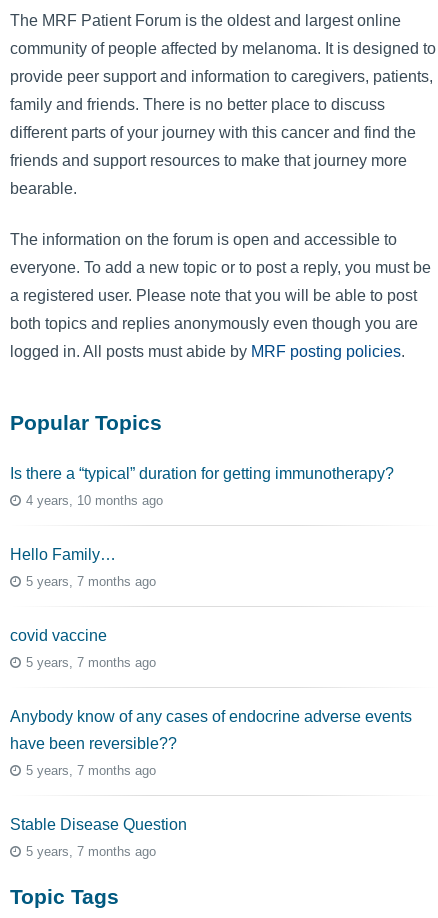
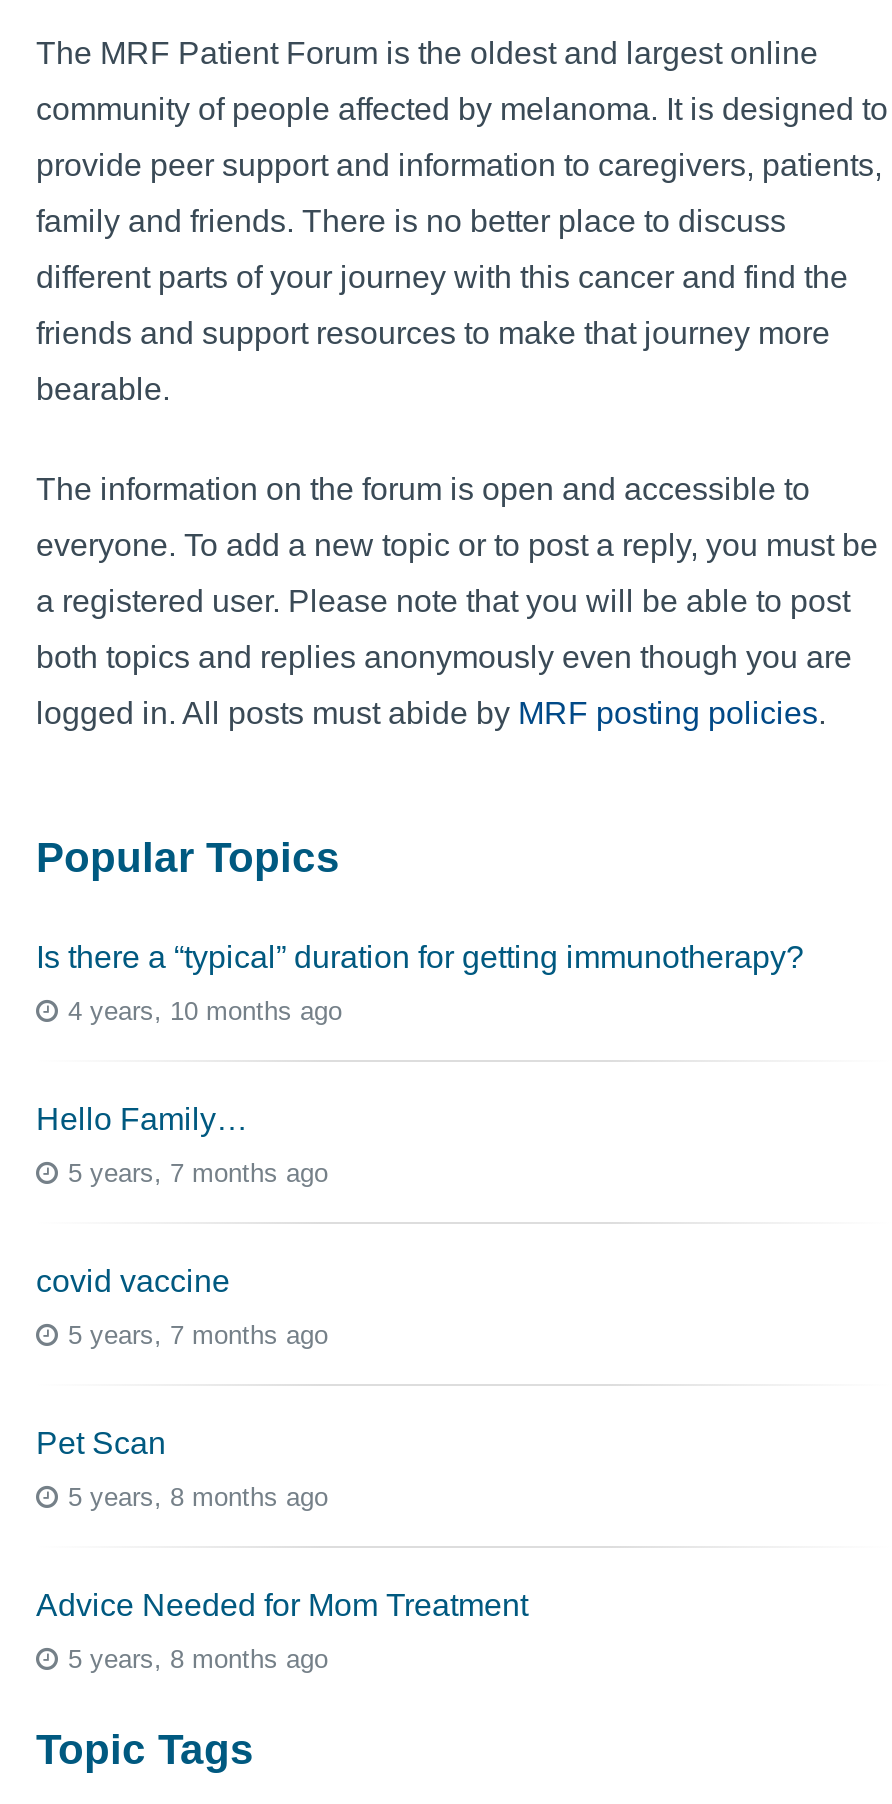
- Anybody know of any cases of endocrine adverse events
- have been reversible??
- 5 years, 7 months ago
- Stable Disease Question
- 5 years, 7 months ago
+ Pet Scan
+ 5 years, 8 months ago
+ Advice Needed for Mom Treatment
+ 5 years, 8 months ago
